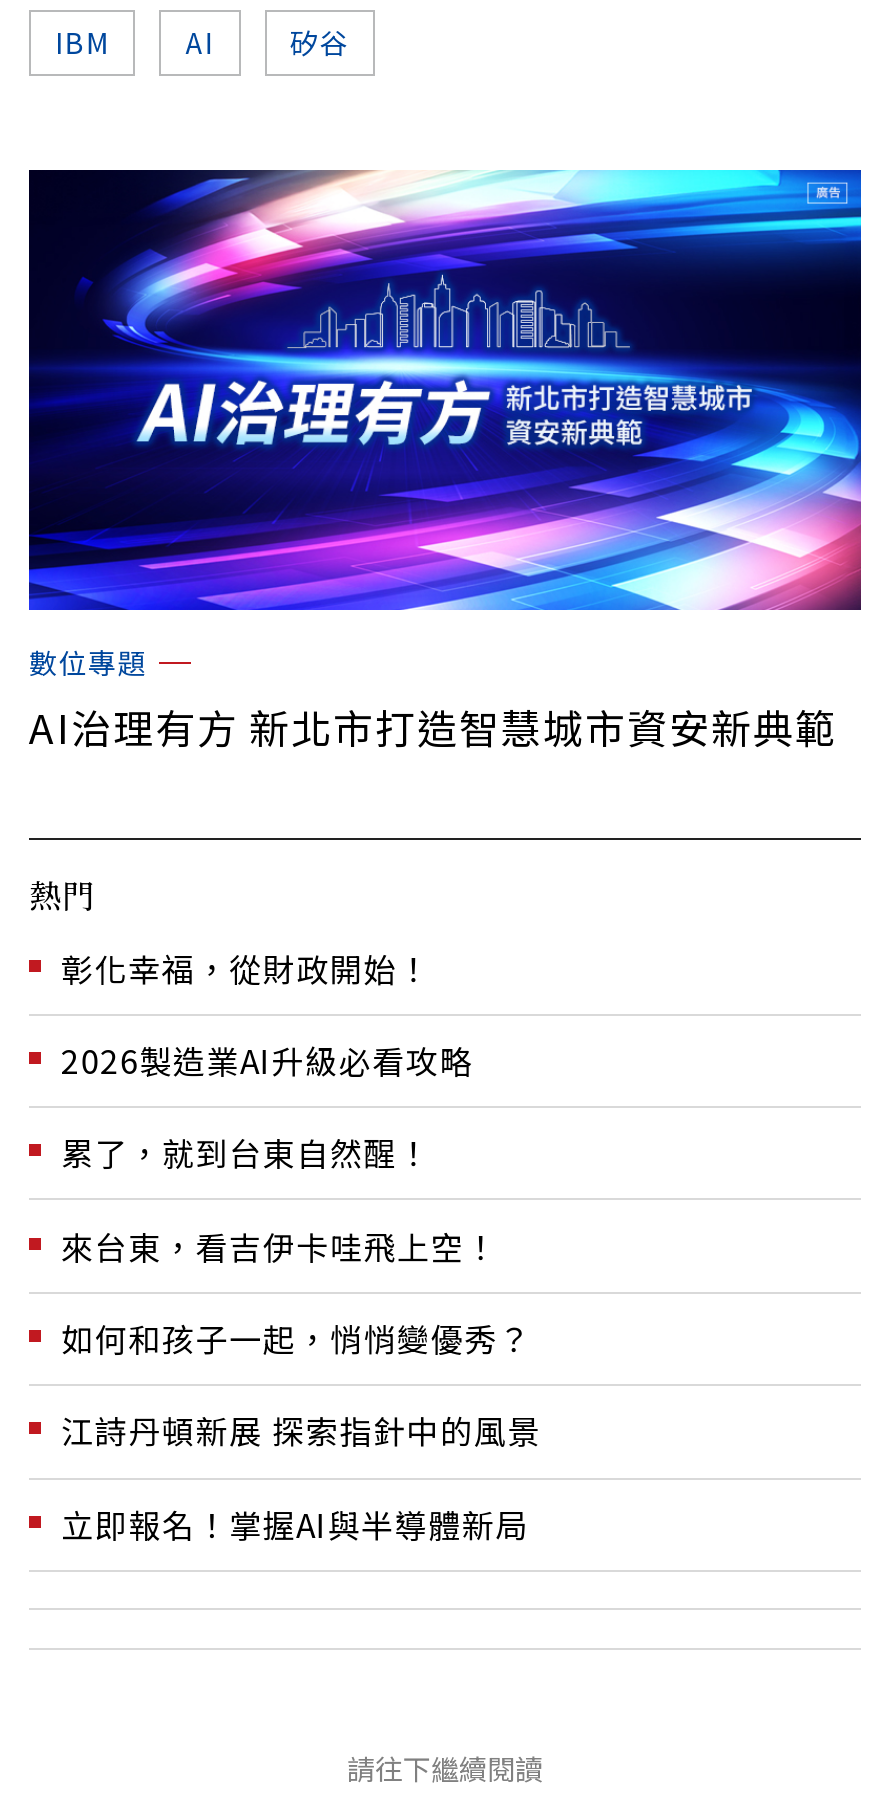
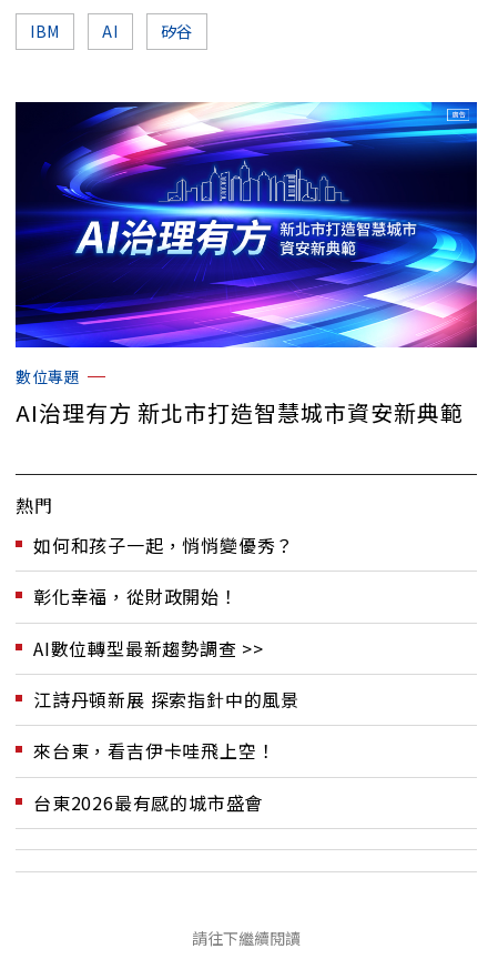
moved down: 彰化幸福，從財政開始！

- 2026製造業AI升級必看攻略
- 累了，就到台東自然醒！

moved down: 來台東，看吉伊卡哇飛上空！

moved up: 如何和孩子一起，悄悄變優秀？

+ AI數位轉型最新趨勢調查 >>

moved up: 江詩丹頓新展 探索指針中的風景

- 立即報名！掌握AI與半導體新局
+ 台東2026最有感的城市盛會
